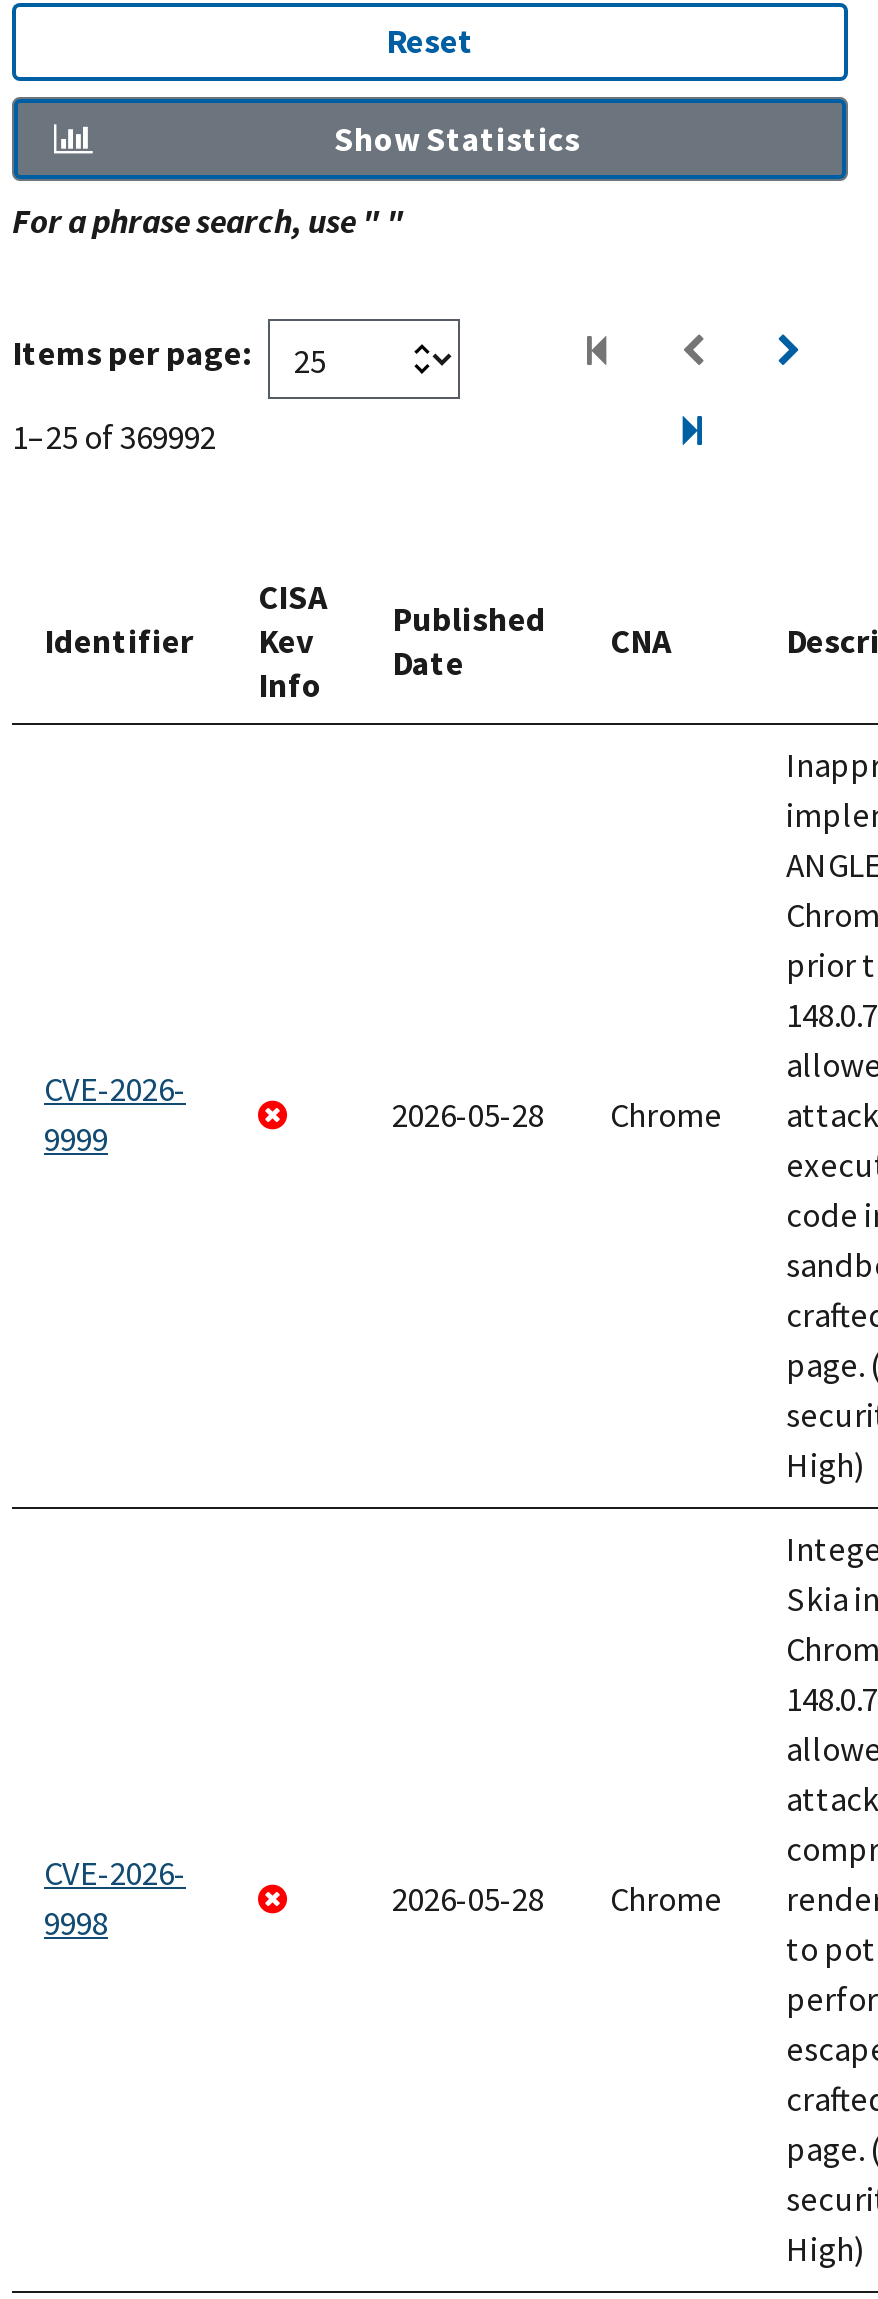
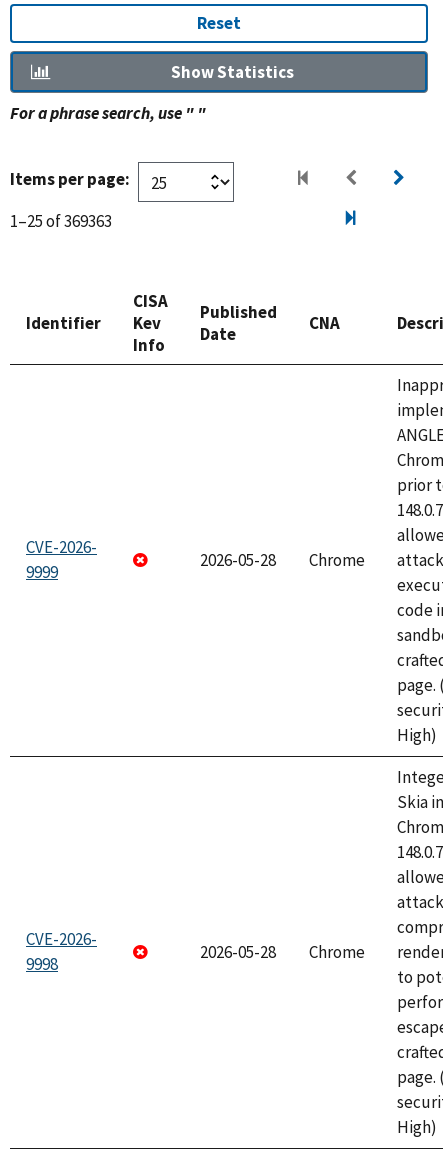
- 1–25 of 369992
+ 1–25 of 369363
